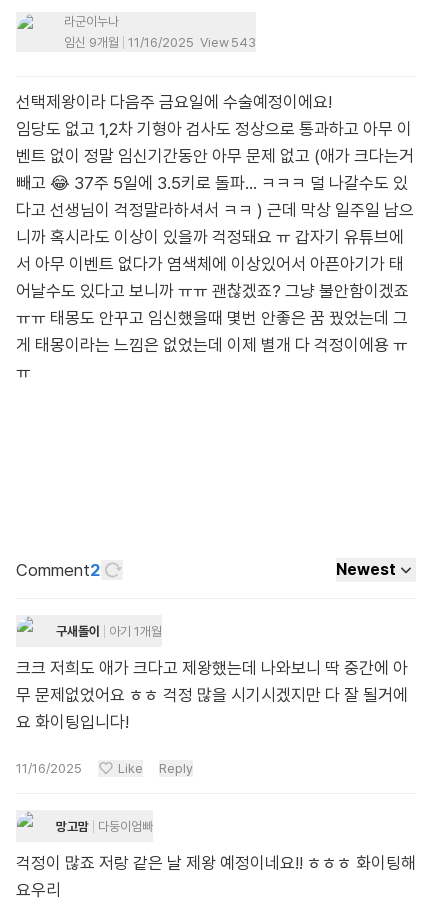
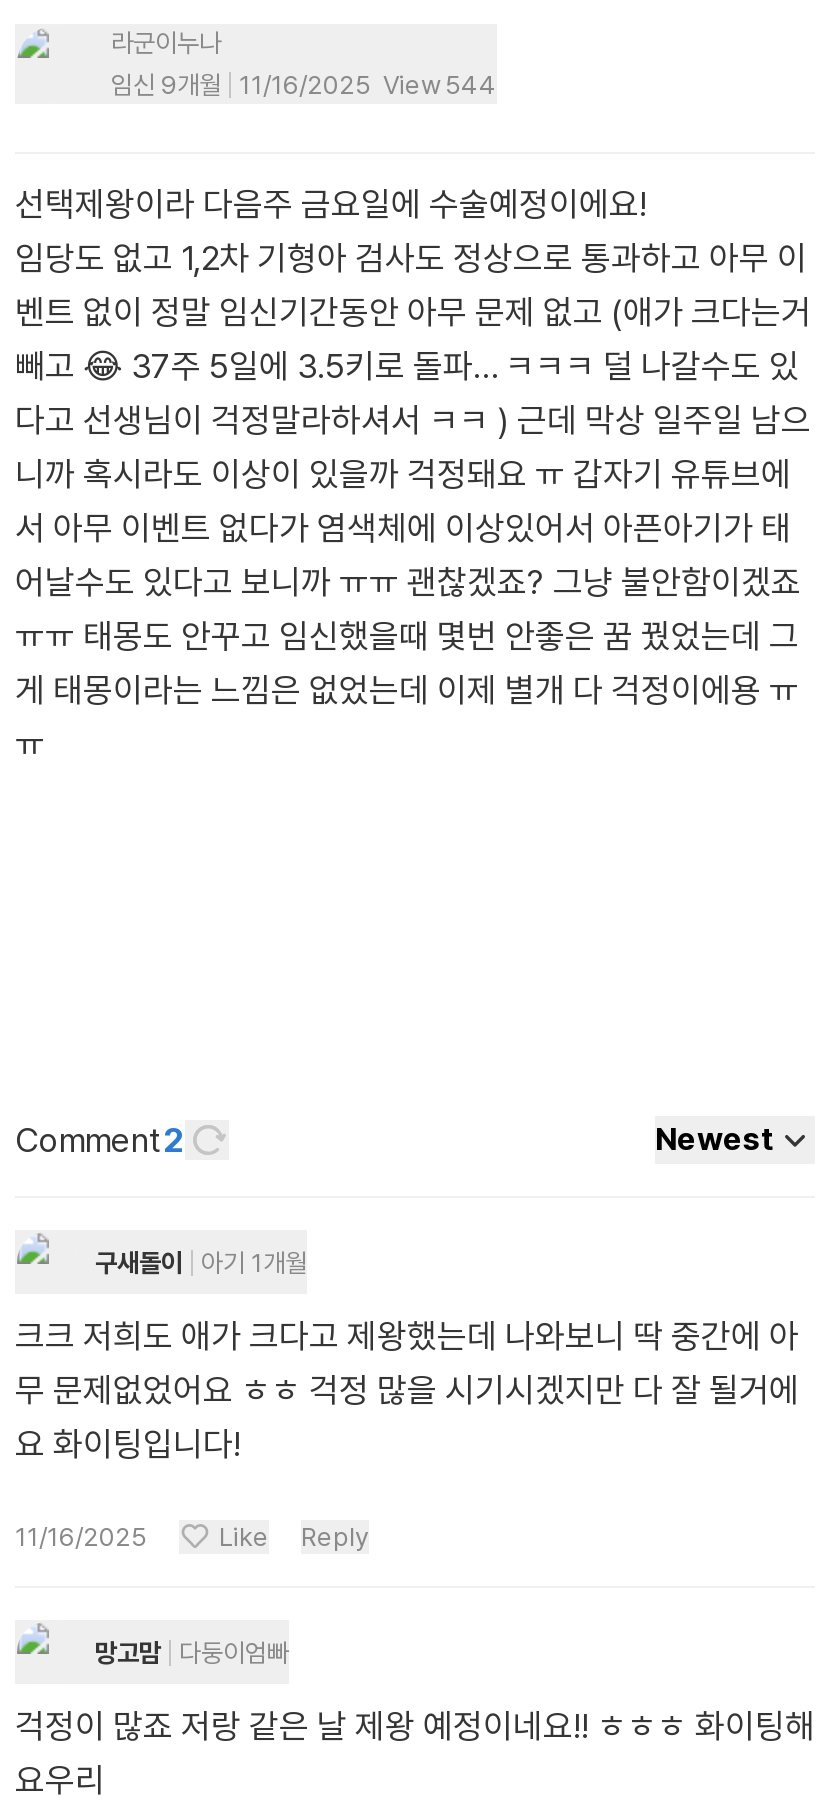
- 임신 9개월 11/16/2025 View 543
+ 임신 9개월 11/16/2025 View 544
